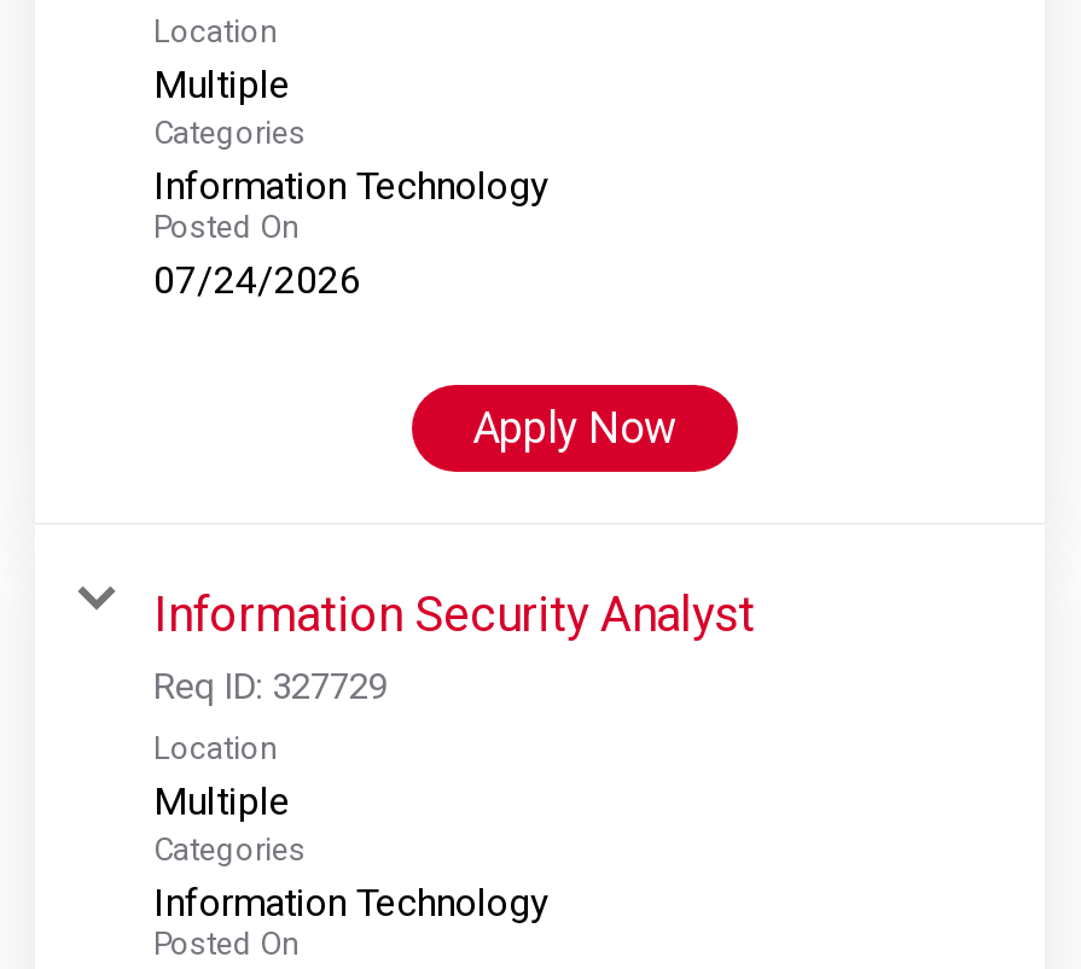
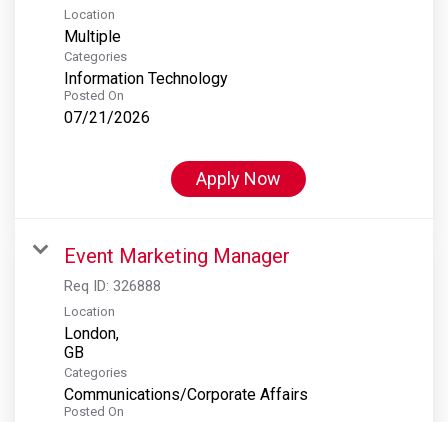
- 07/24/2026
+ 07/21/2026

- Information Security Analyst
- Req ID: 327729
+ Event Marketing Manager
+ Req ID: 326888

- Multiple
+ London,

- Information Technology
+ Communications/Corporate Affairs
